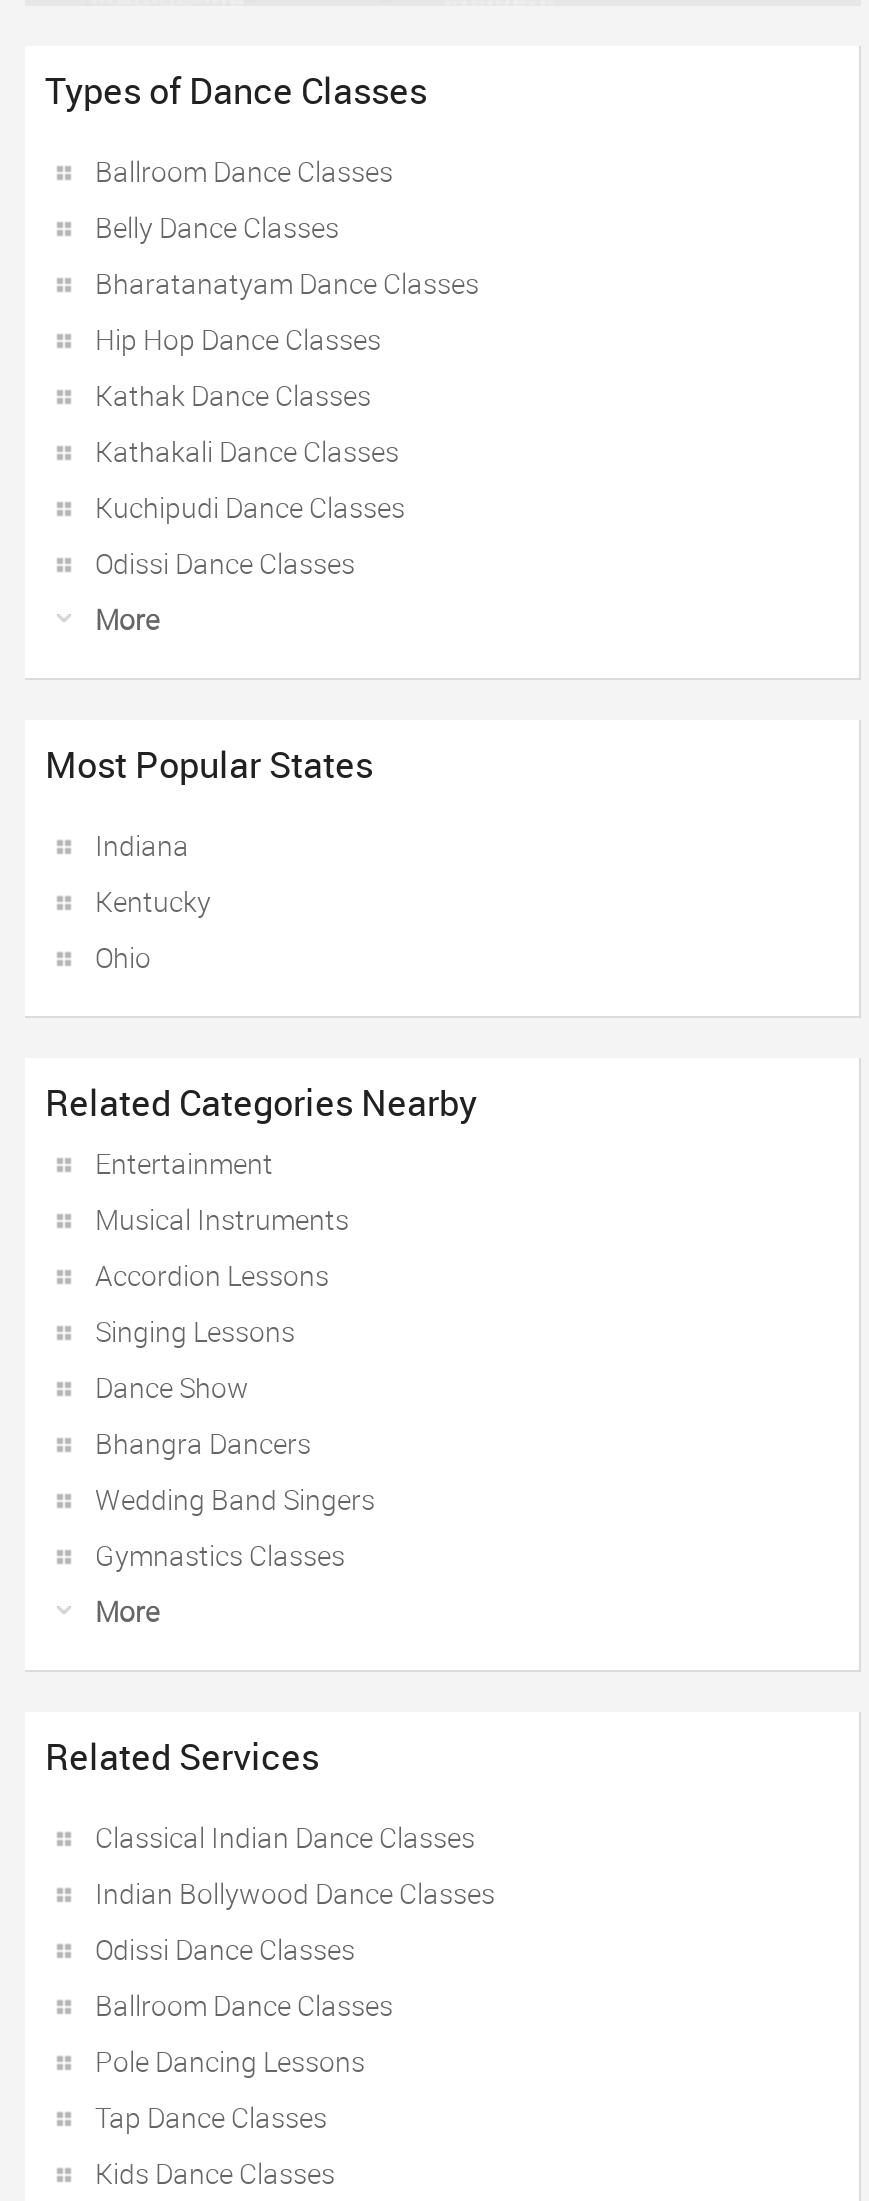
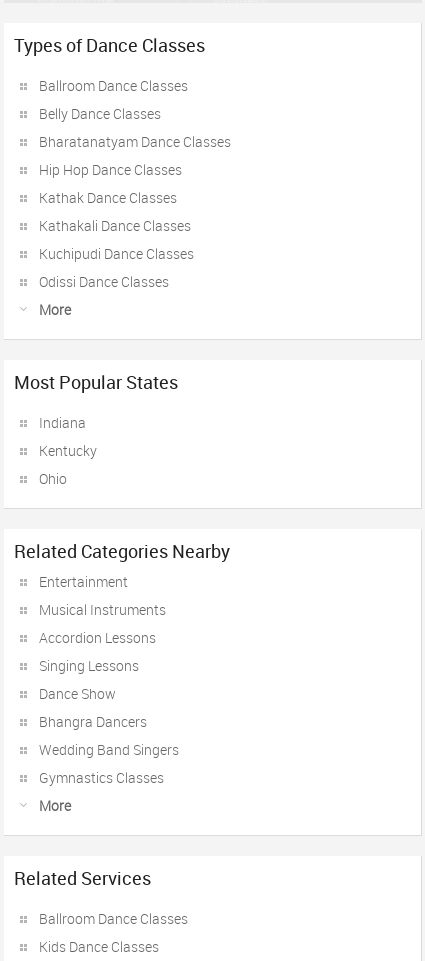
- Classical Indian Dance Classes
- Indian Bollywood Dance Classes
- Odissi Dance Classes

- Pole Dancing Lessons
- Tap Dance Classes
